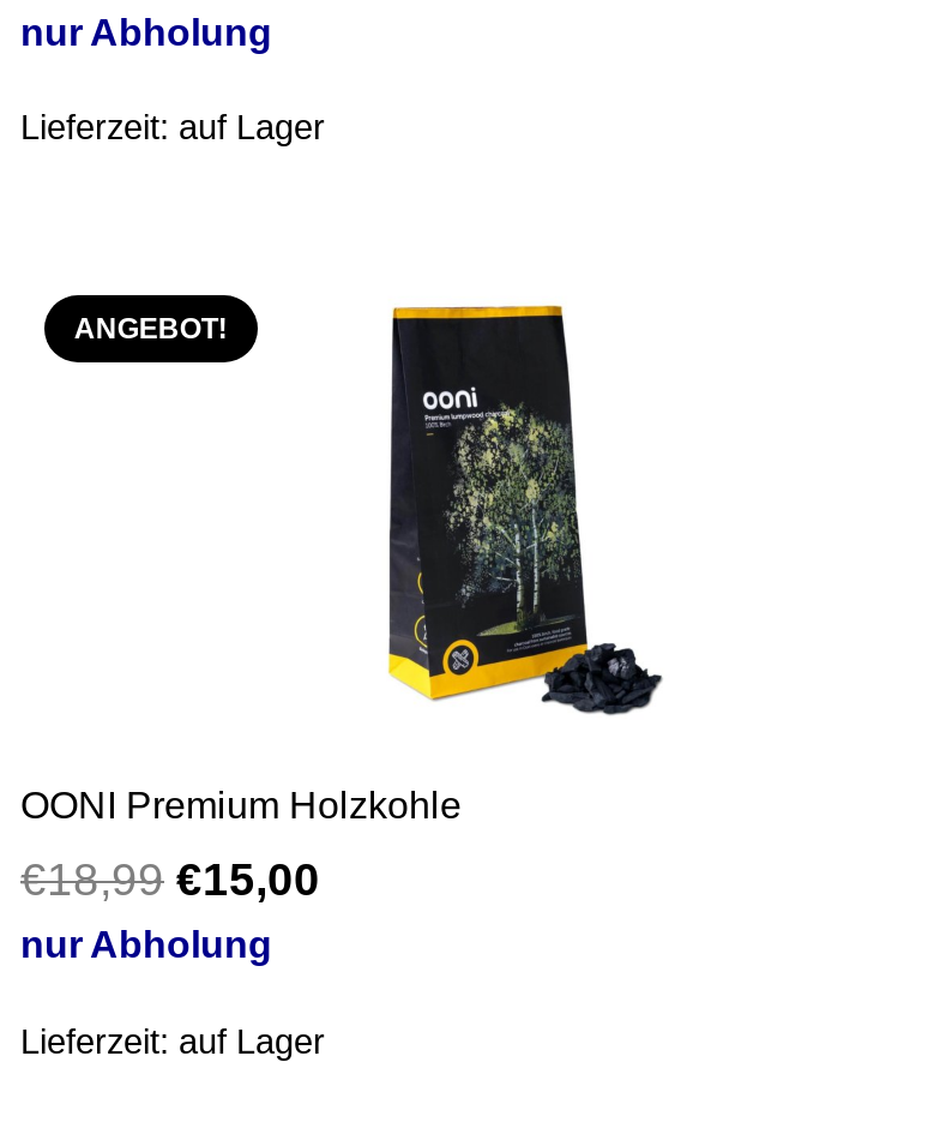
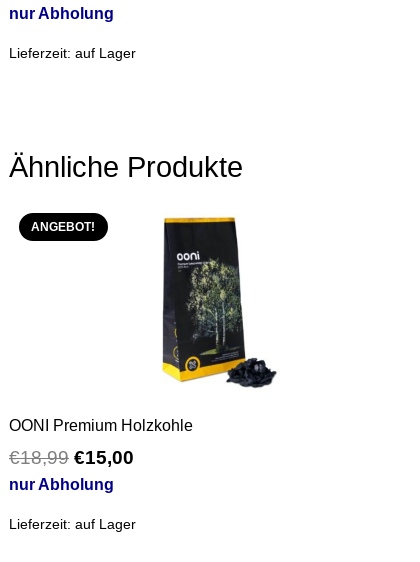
+ Ähnliche Produkte
